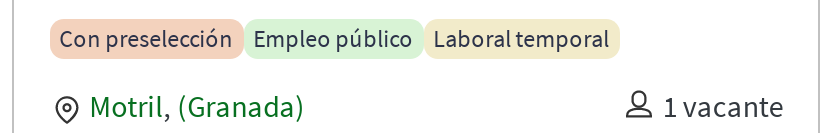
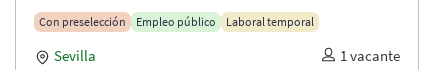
- Motril, (Granada)
+ Sevilla
